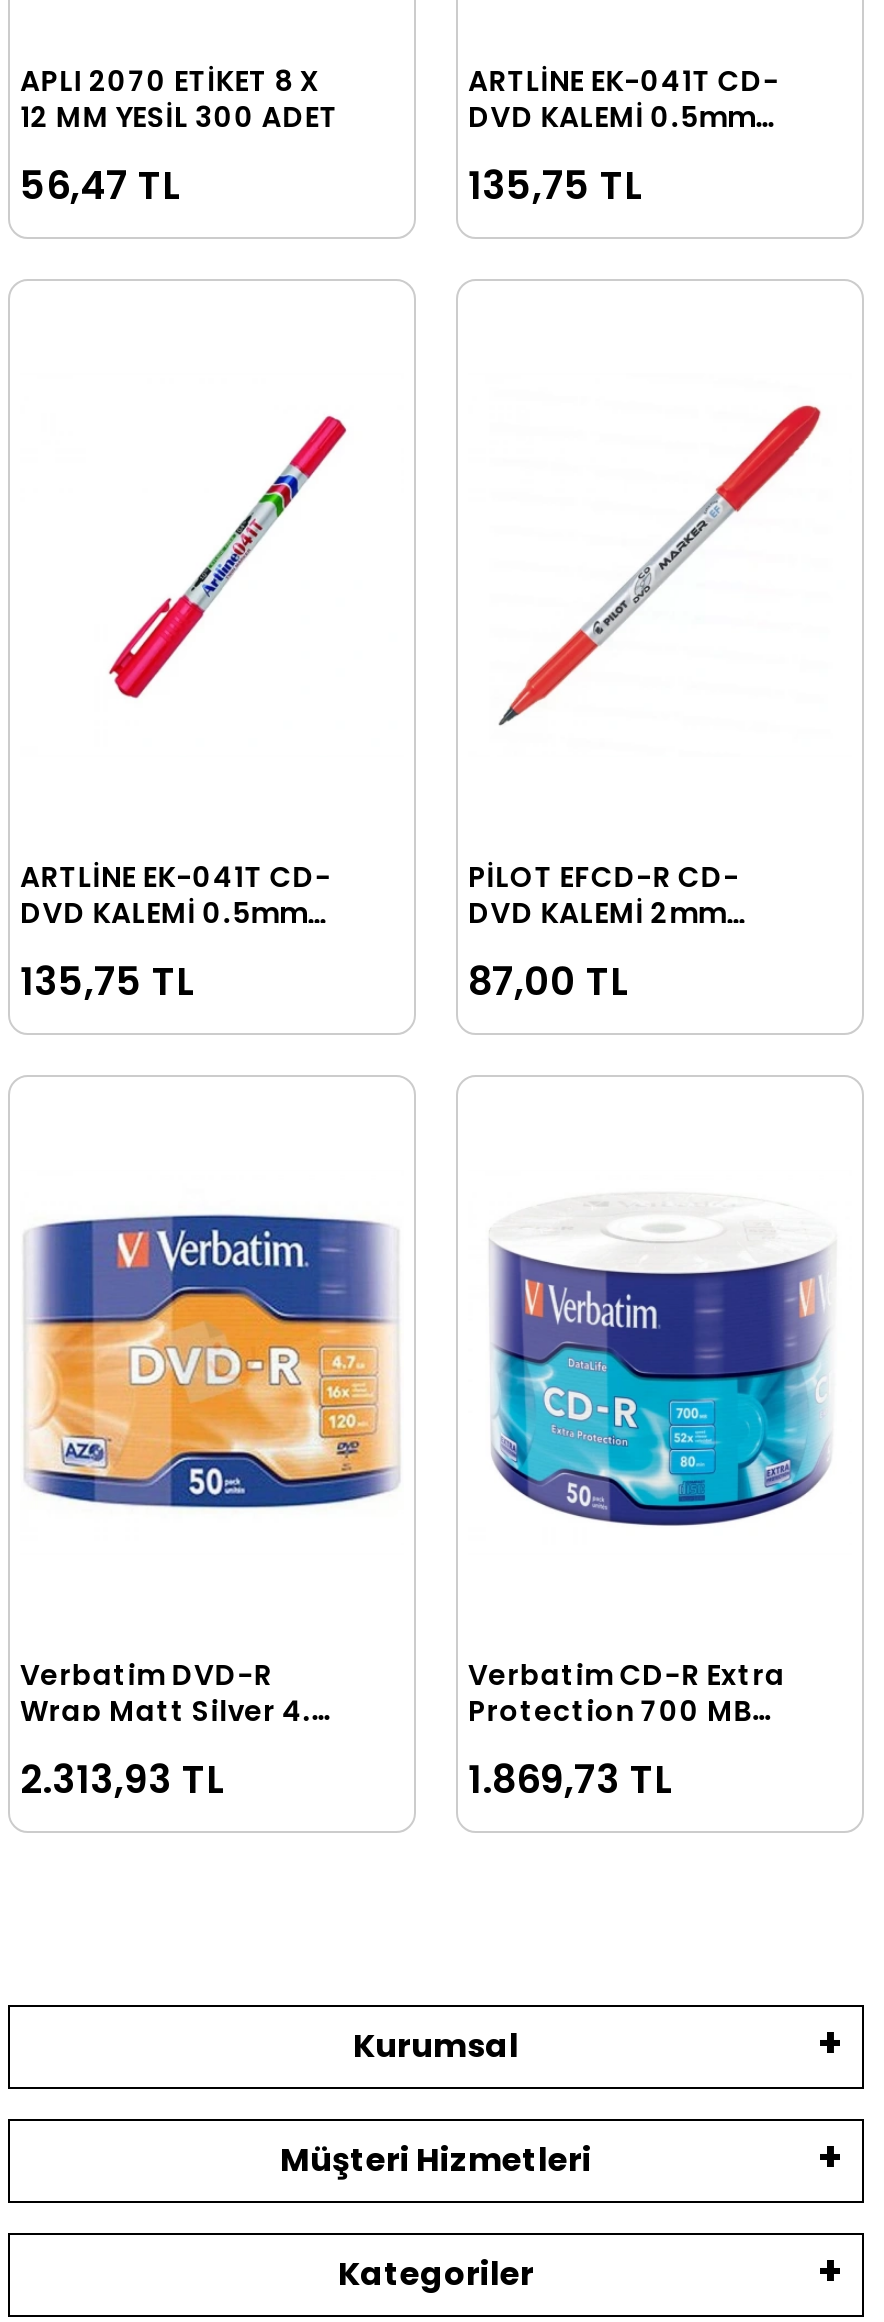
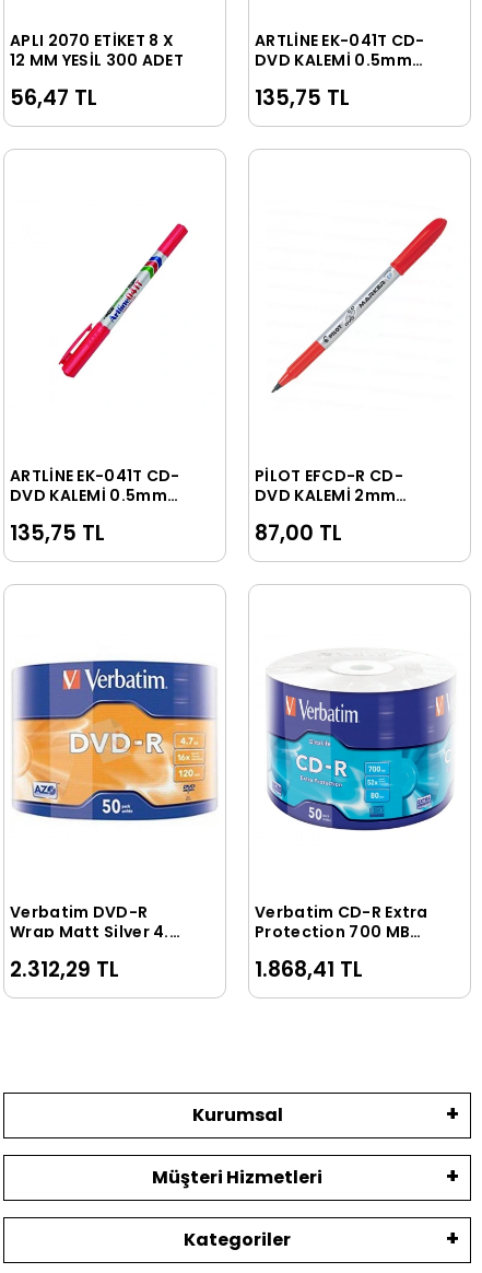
- 2.313,93 TL
+ 2.312,29 TL

- 1.869,73 TL
+ 1.868,41 TL
